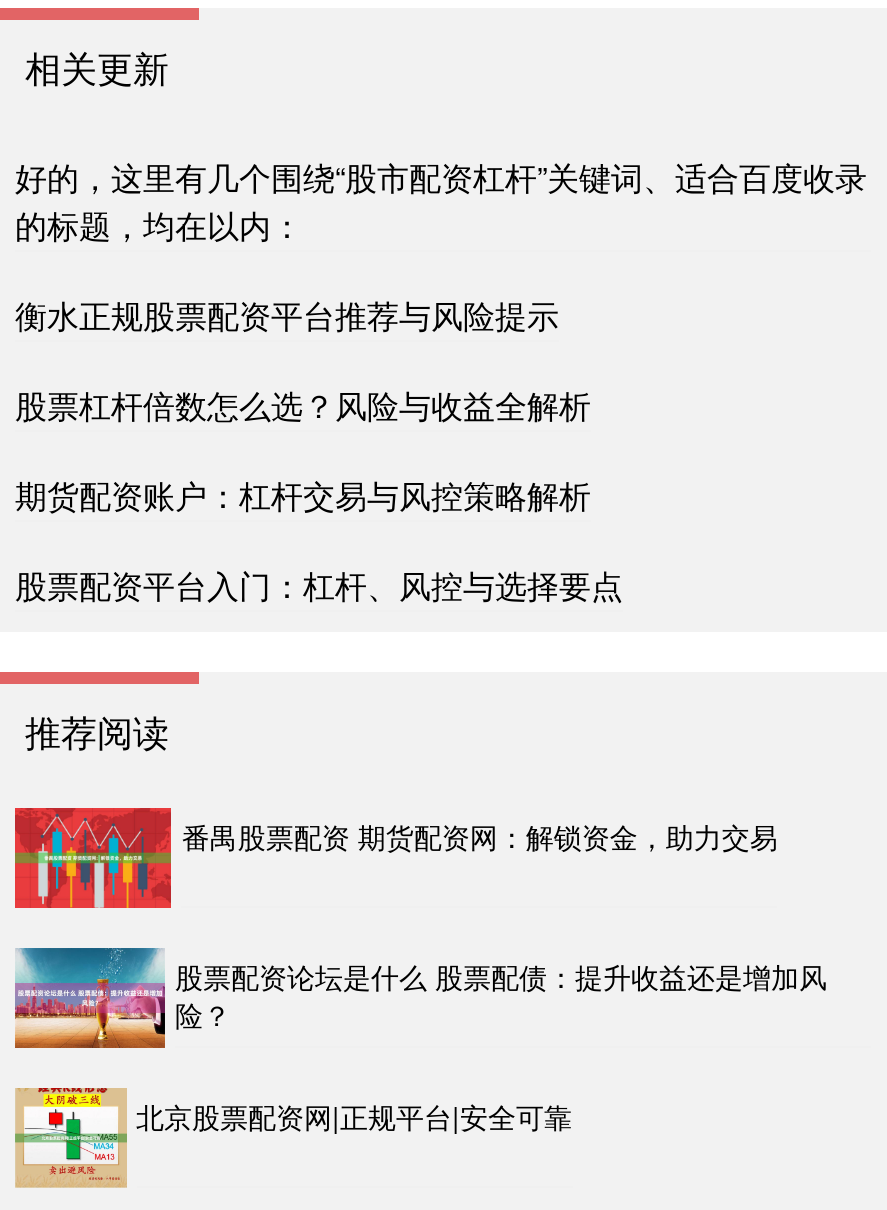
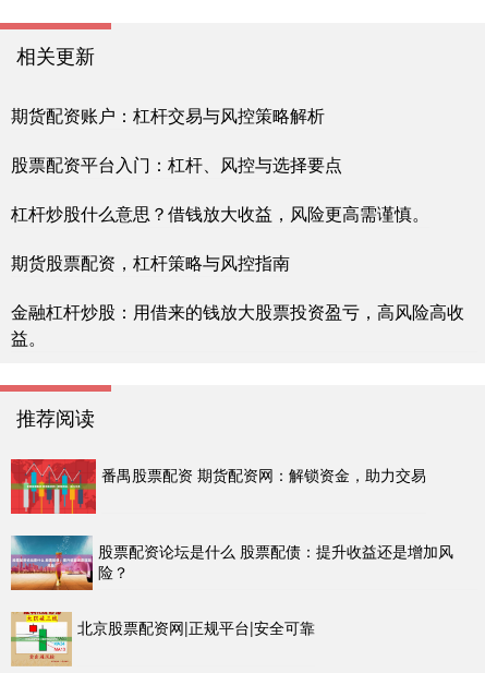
- 好的，这里有几个围绕“股市配资杠杆”关键词、适合百度收录
- 的标题，均在以内：
- 衡水正规股票配资平台推荐与风险提示
- 股票杠杆倍数怎么选？风险与收益全解析

moved up: 期货配资账户：杠杆交易与风控策略解析 | 股票配资平台入门：杠杆、风控与选择要点

+ 杠杆炒股什么意思？借钱放大收益，风险更高需谨慎。
+ 期货股票配资，杠杆策略与风控指南
+ 金融杠杆炒股：用借来的钱放大股票投资盈亏，高风险高收
+ 益。
